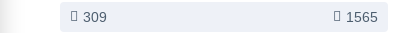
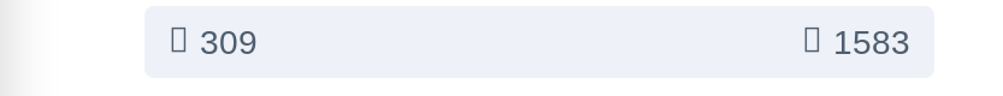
- 1565
+ 1583
